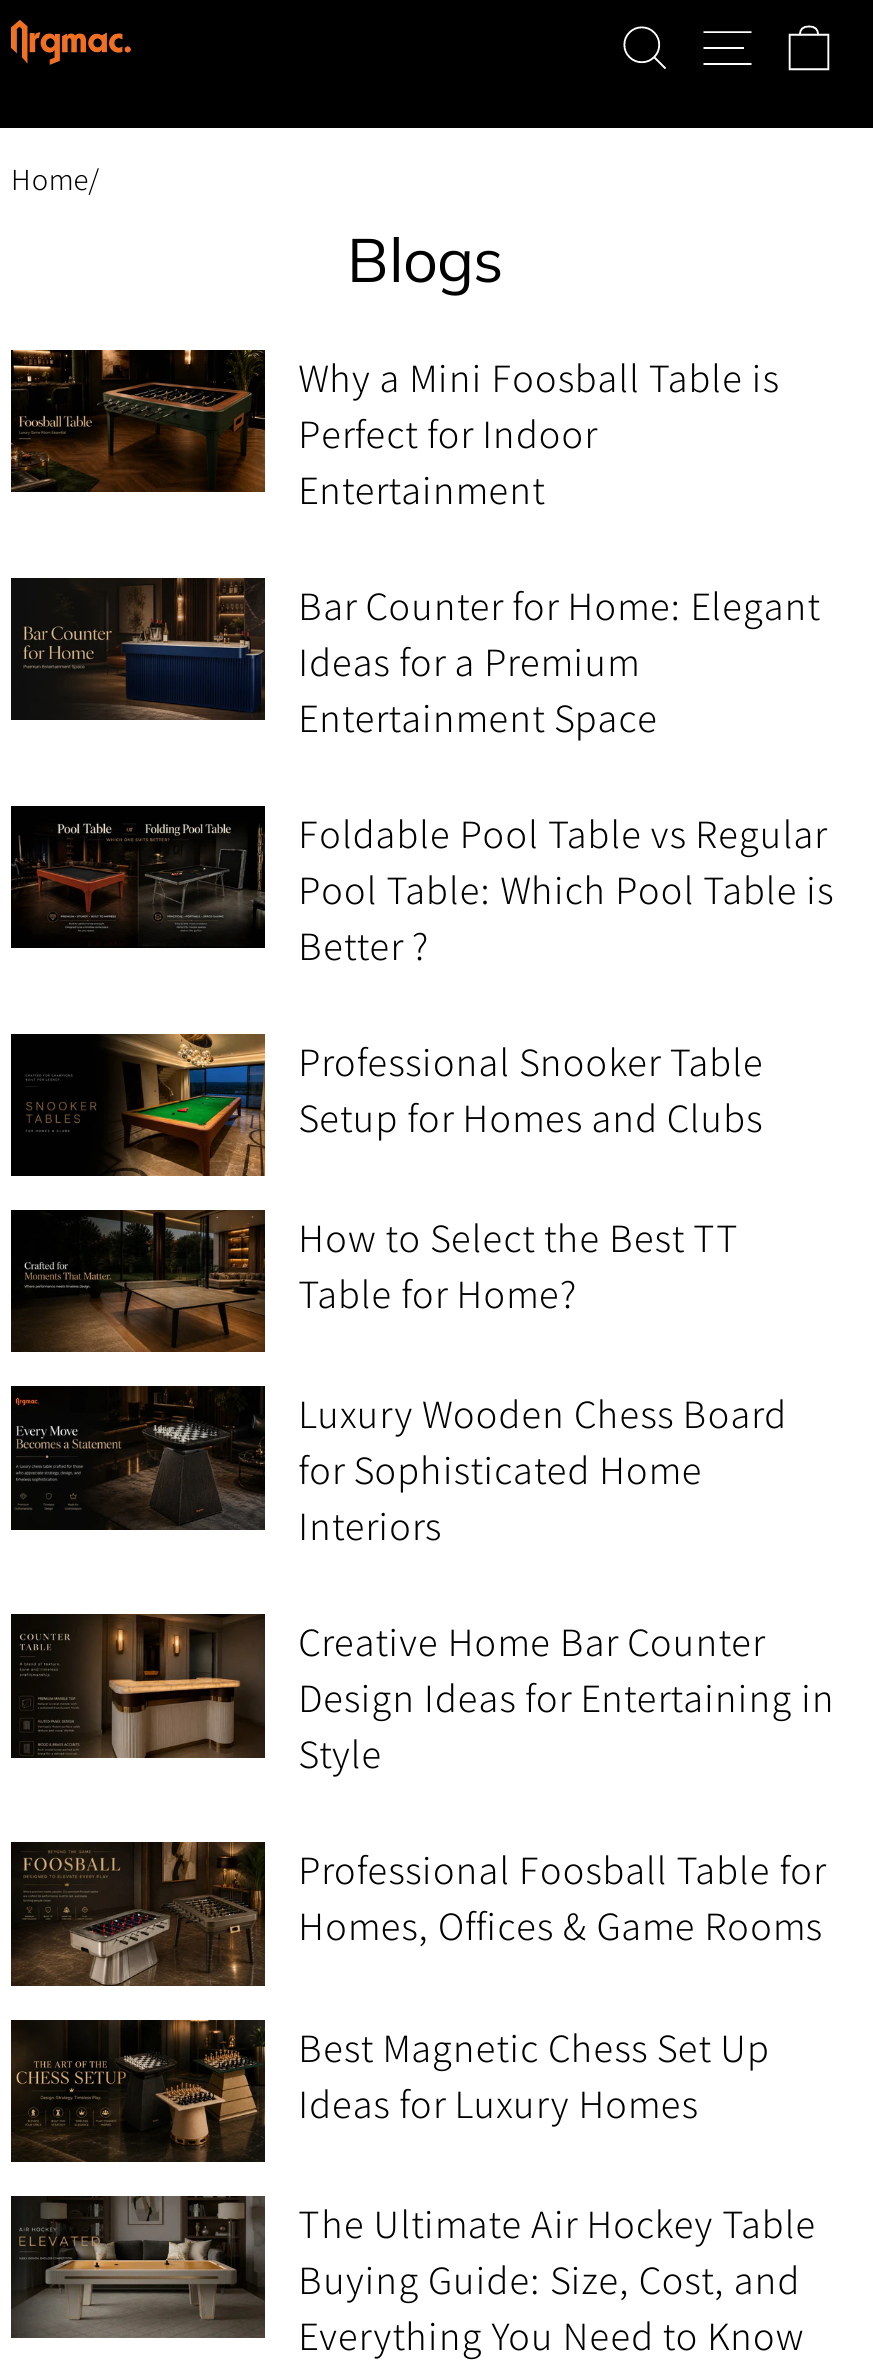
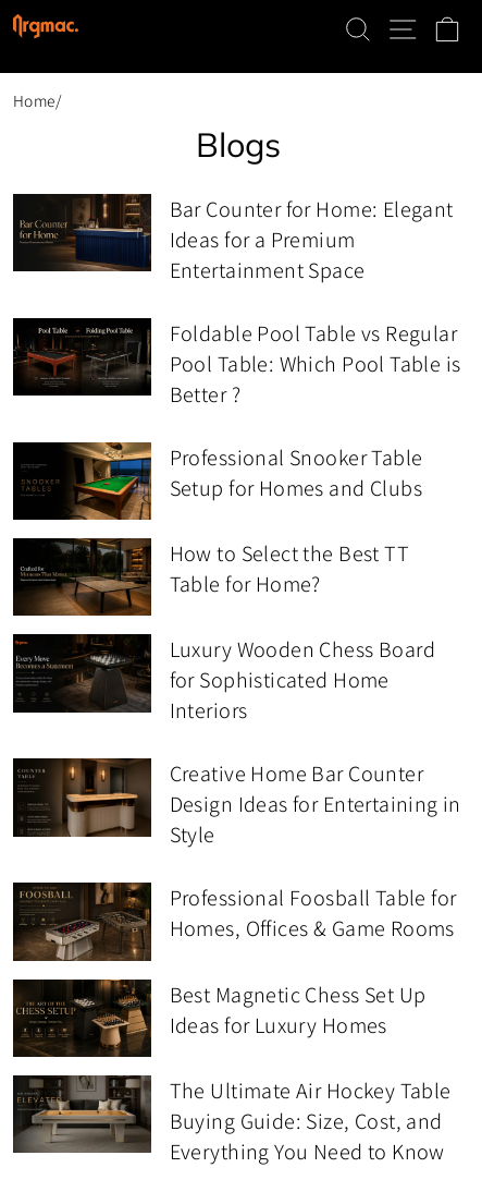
- [image]
- Why a Mini Foosball Table is
- Perfect for Indoor
- Entertainment
